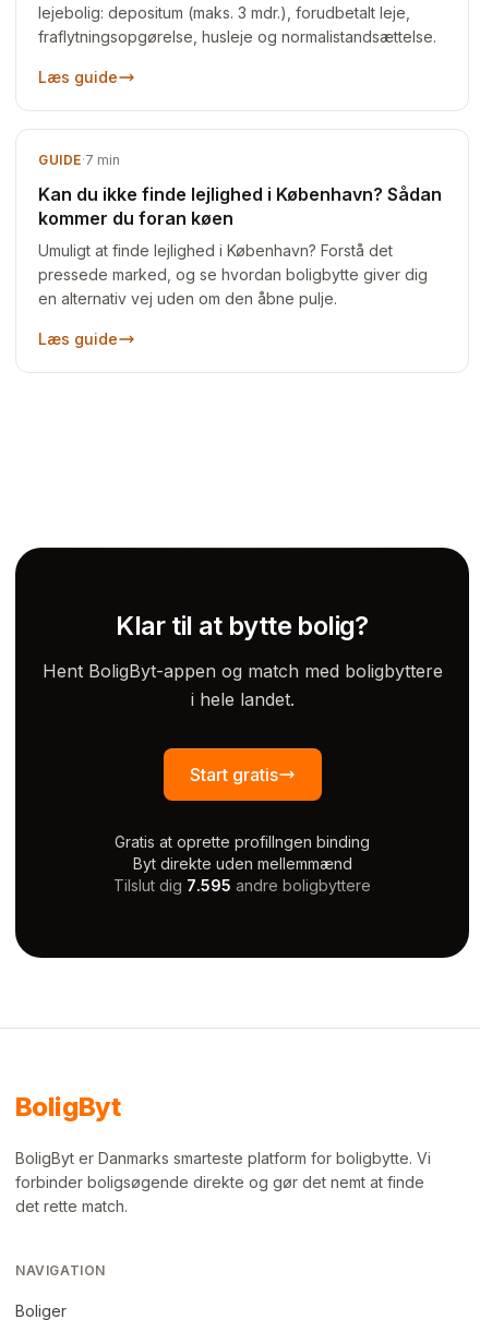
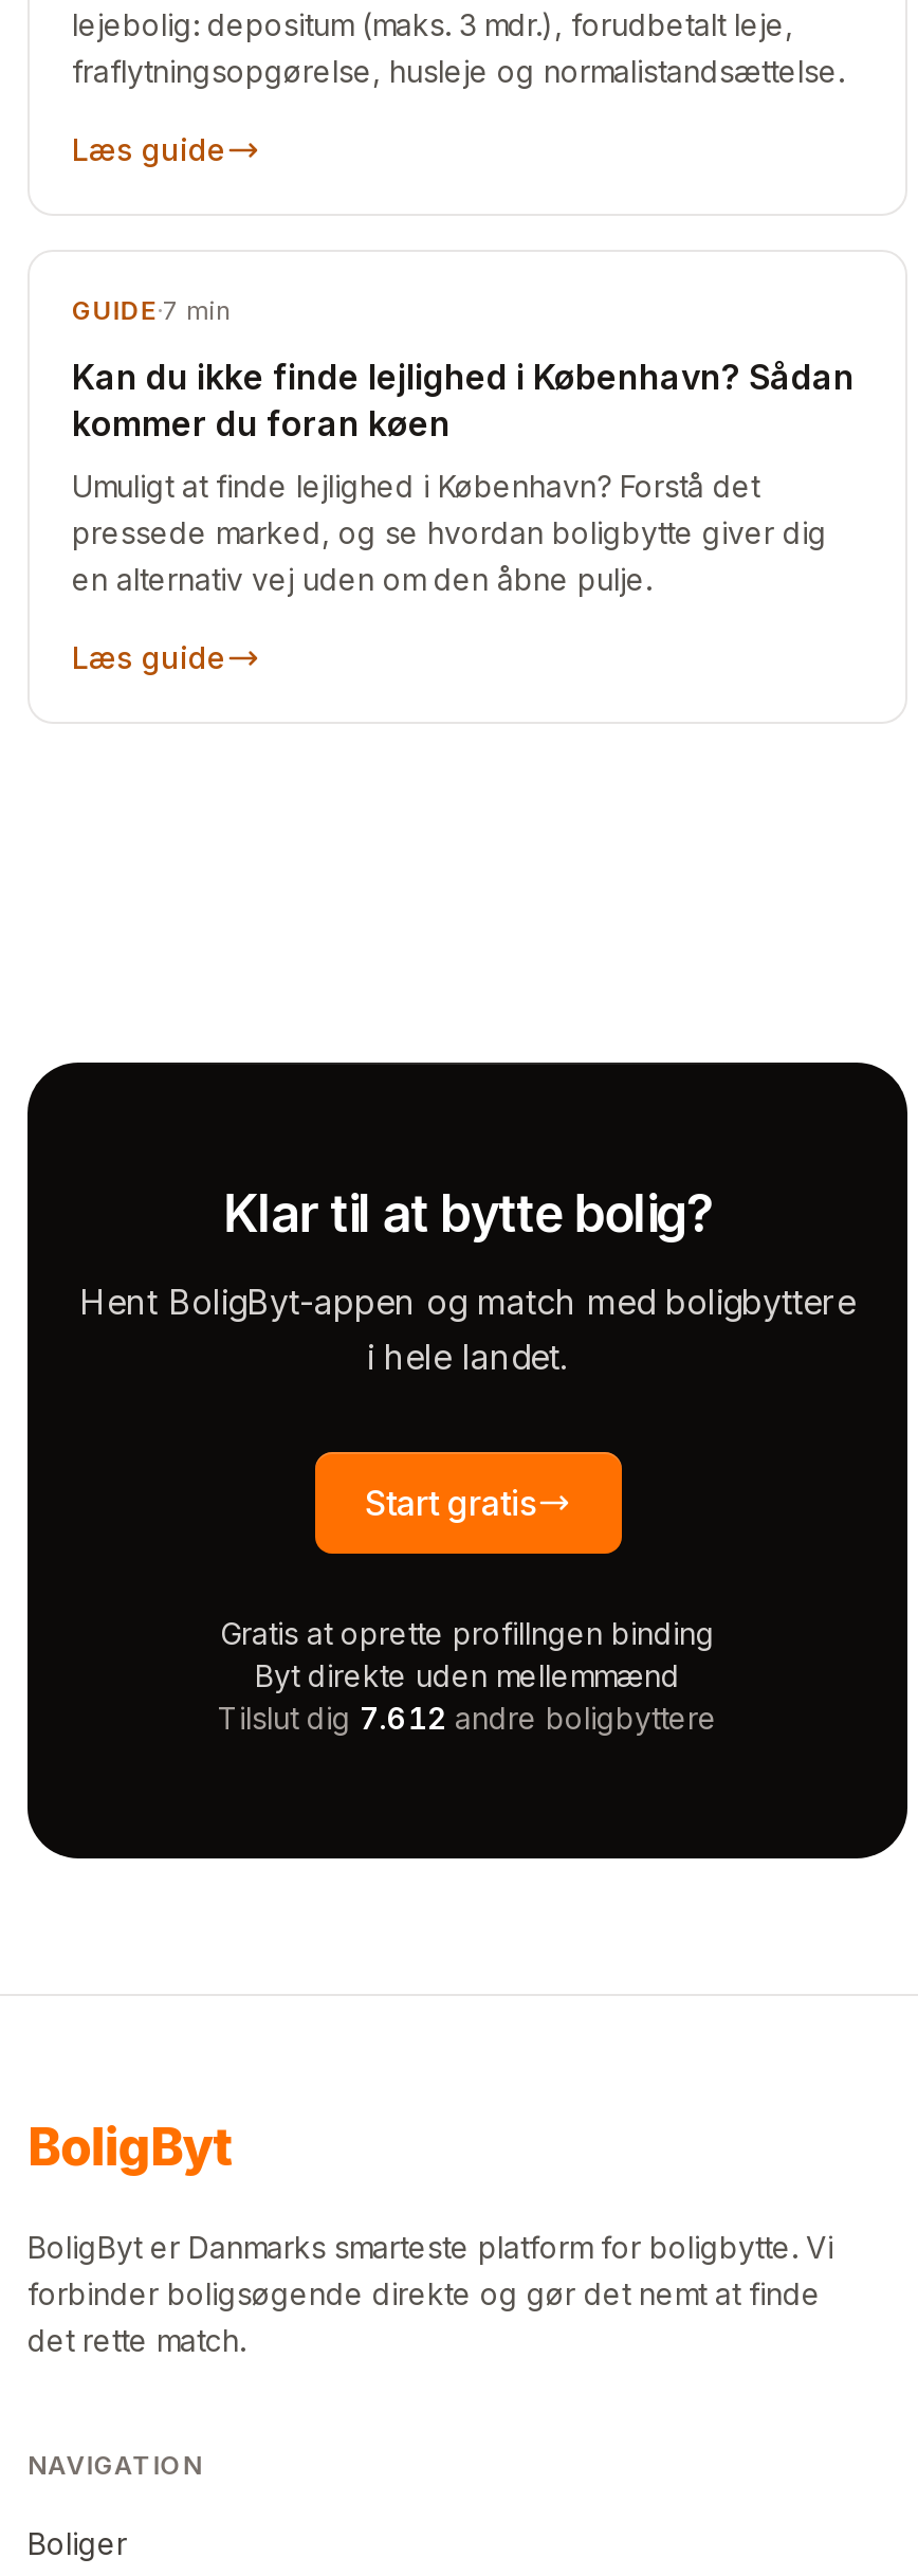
- Tilslut dig 7.595 andre boligbyttere
+ Tilslut dig 7.612 andre boligbyttere
